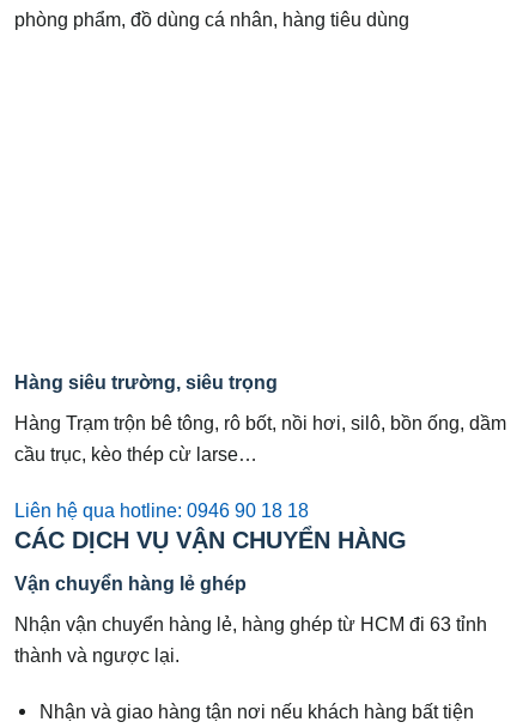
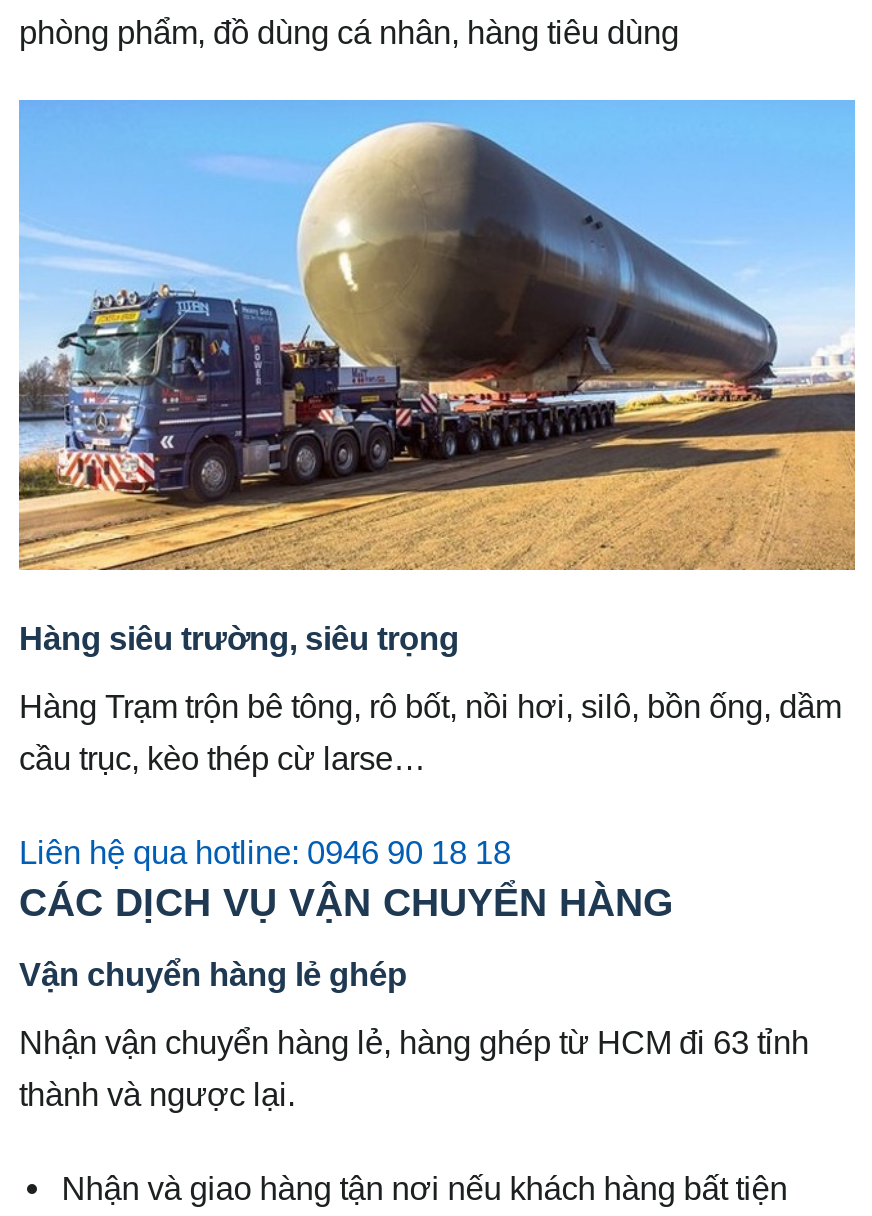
+ [image]
